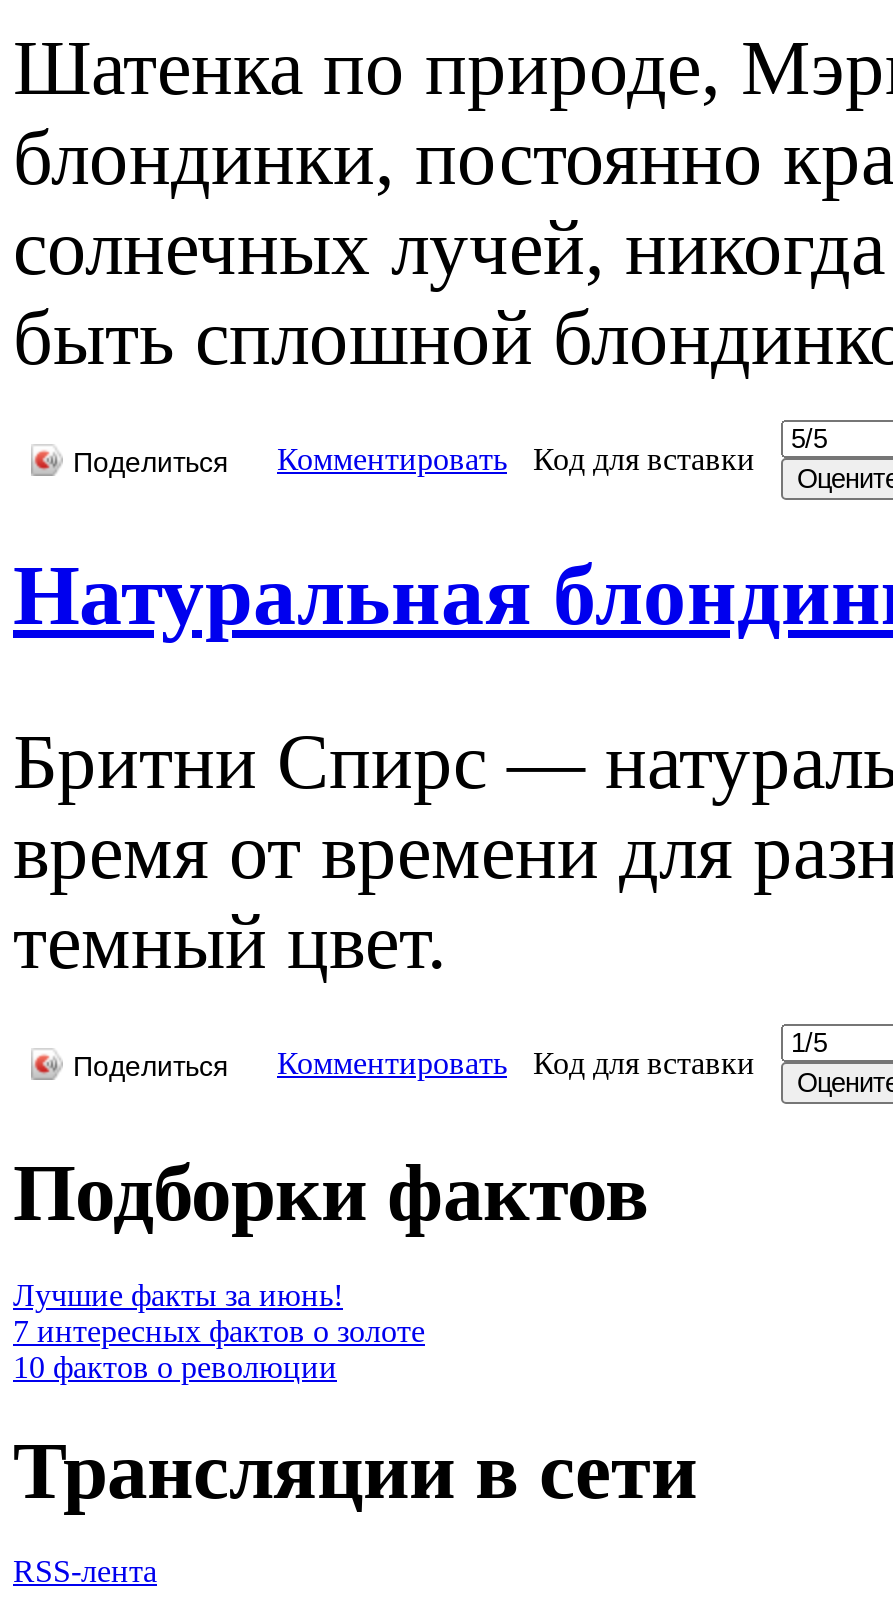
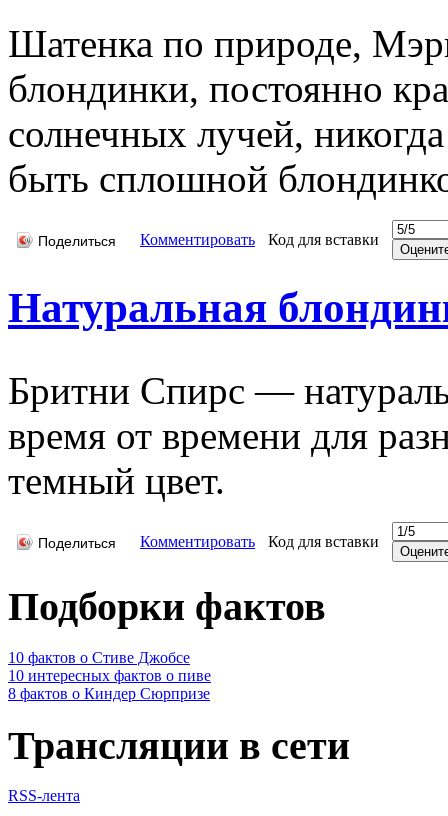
- Лучшие факты за июнь!
- 7 интересных фактов о золоте
- 10 фактов о революции
+ 10 фактов о Стиве Джобсе
+ 10 интересных фактов о пиве
+ 8 фактов о Киндер Сюрпризе
